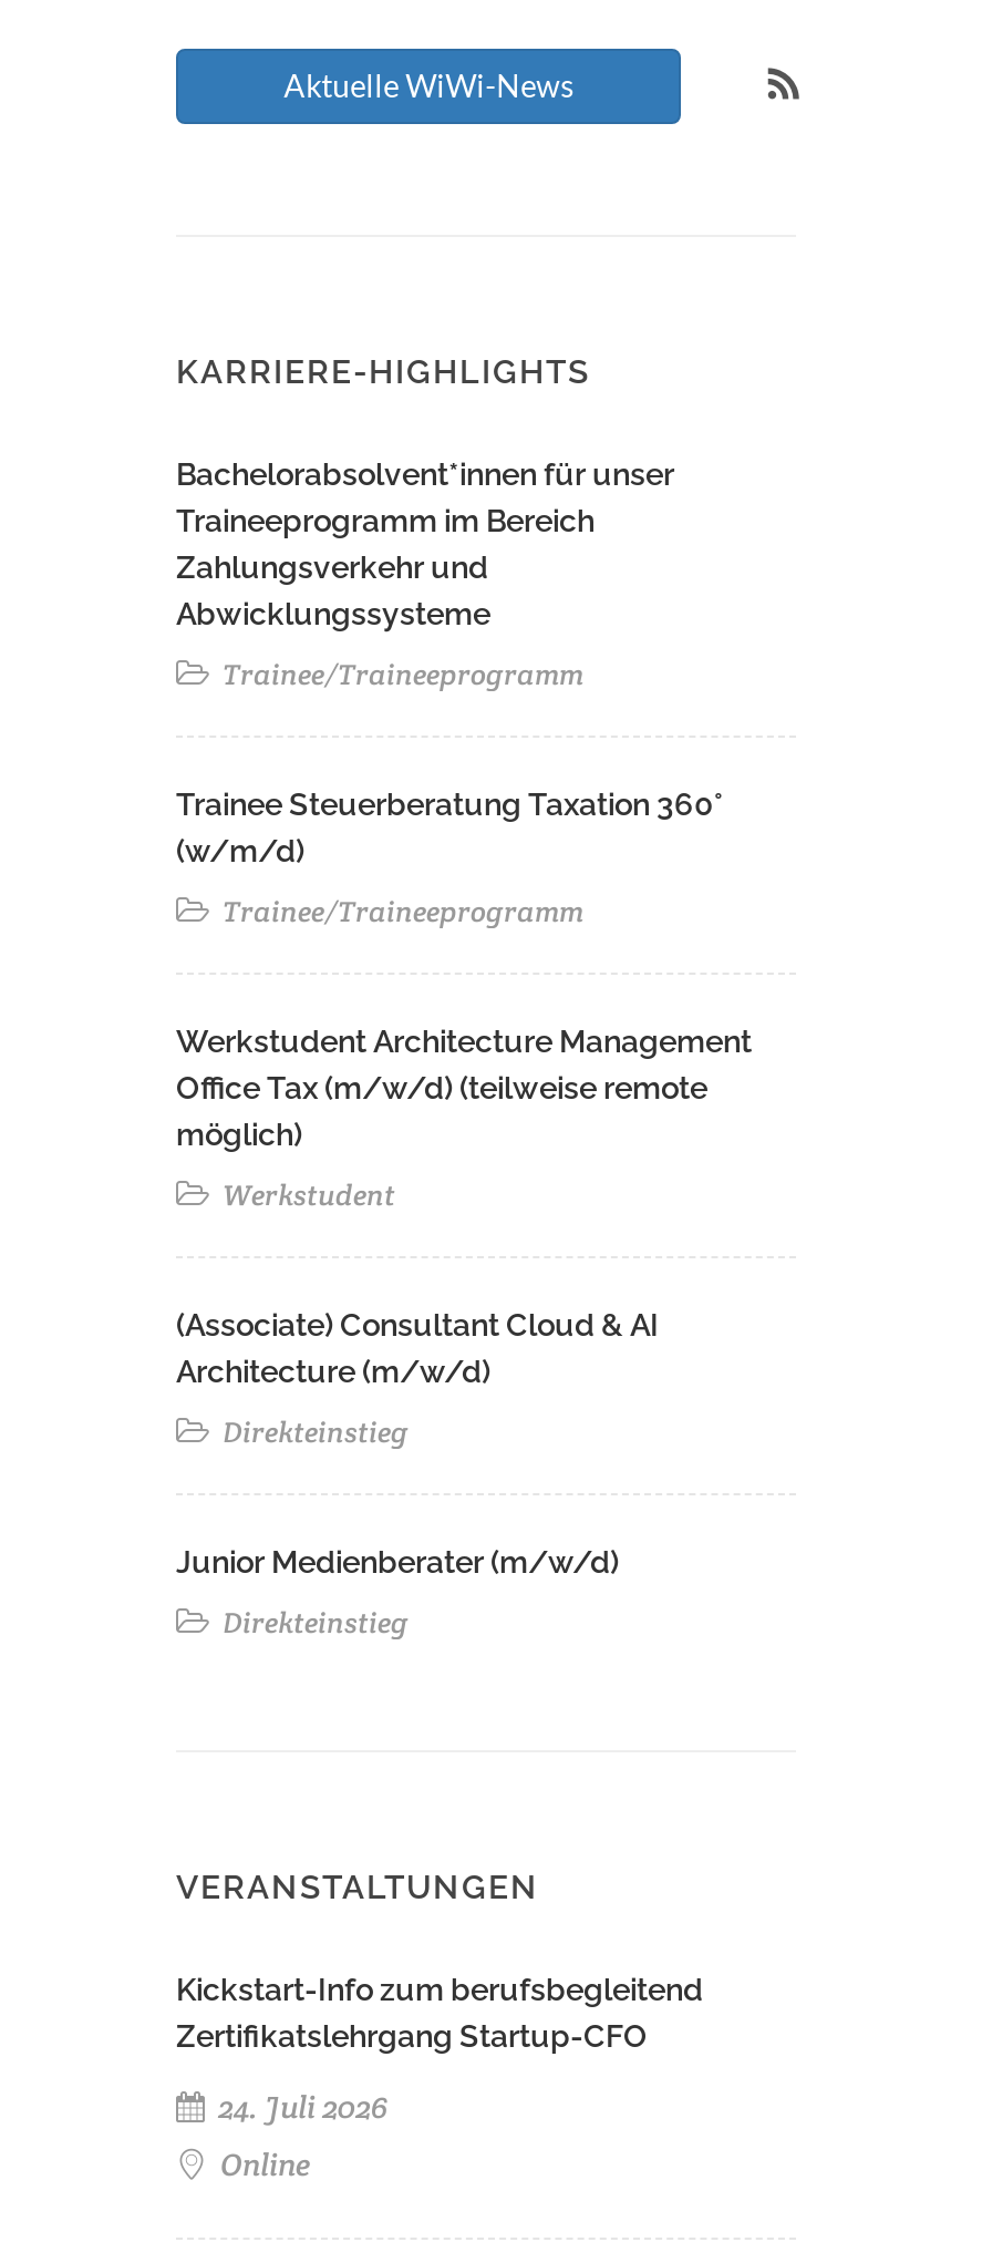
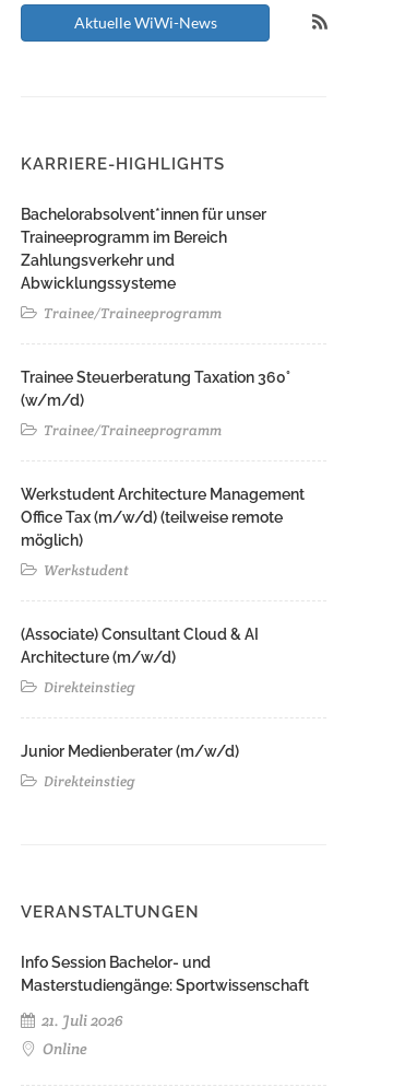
- Kickstart-Info zum berufsbegleitend
- Zertifikatslehrgang Startup-CFO
+ Info Session Bachelor- und
+ Masterstudiengänge: Sportwissenschaft

- 24. Juli 2026
+ 21. Juli 2026
